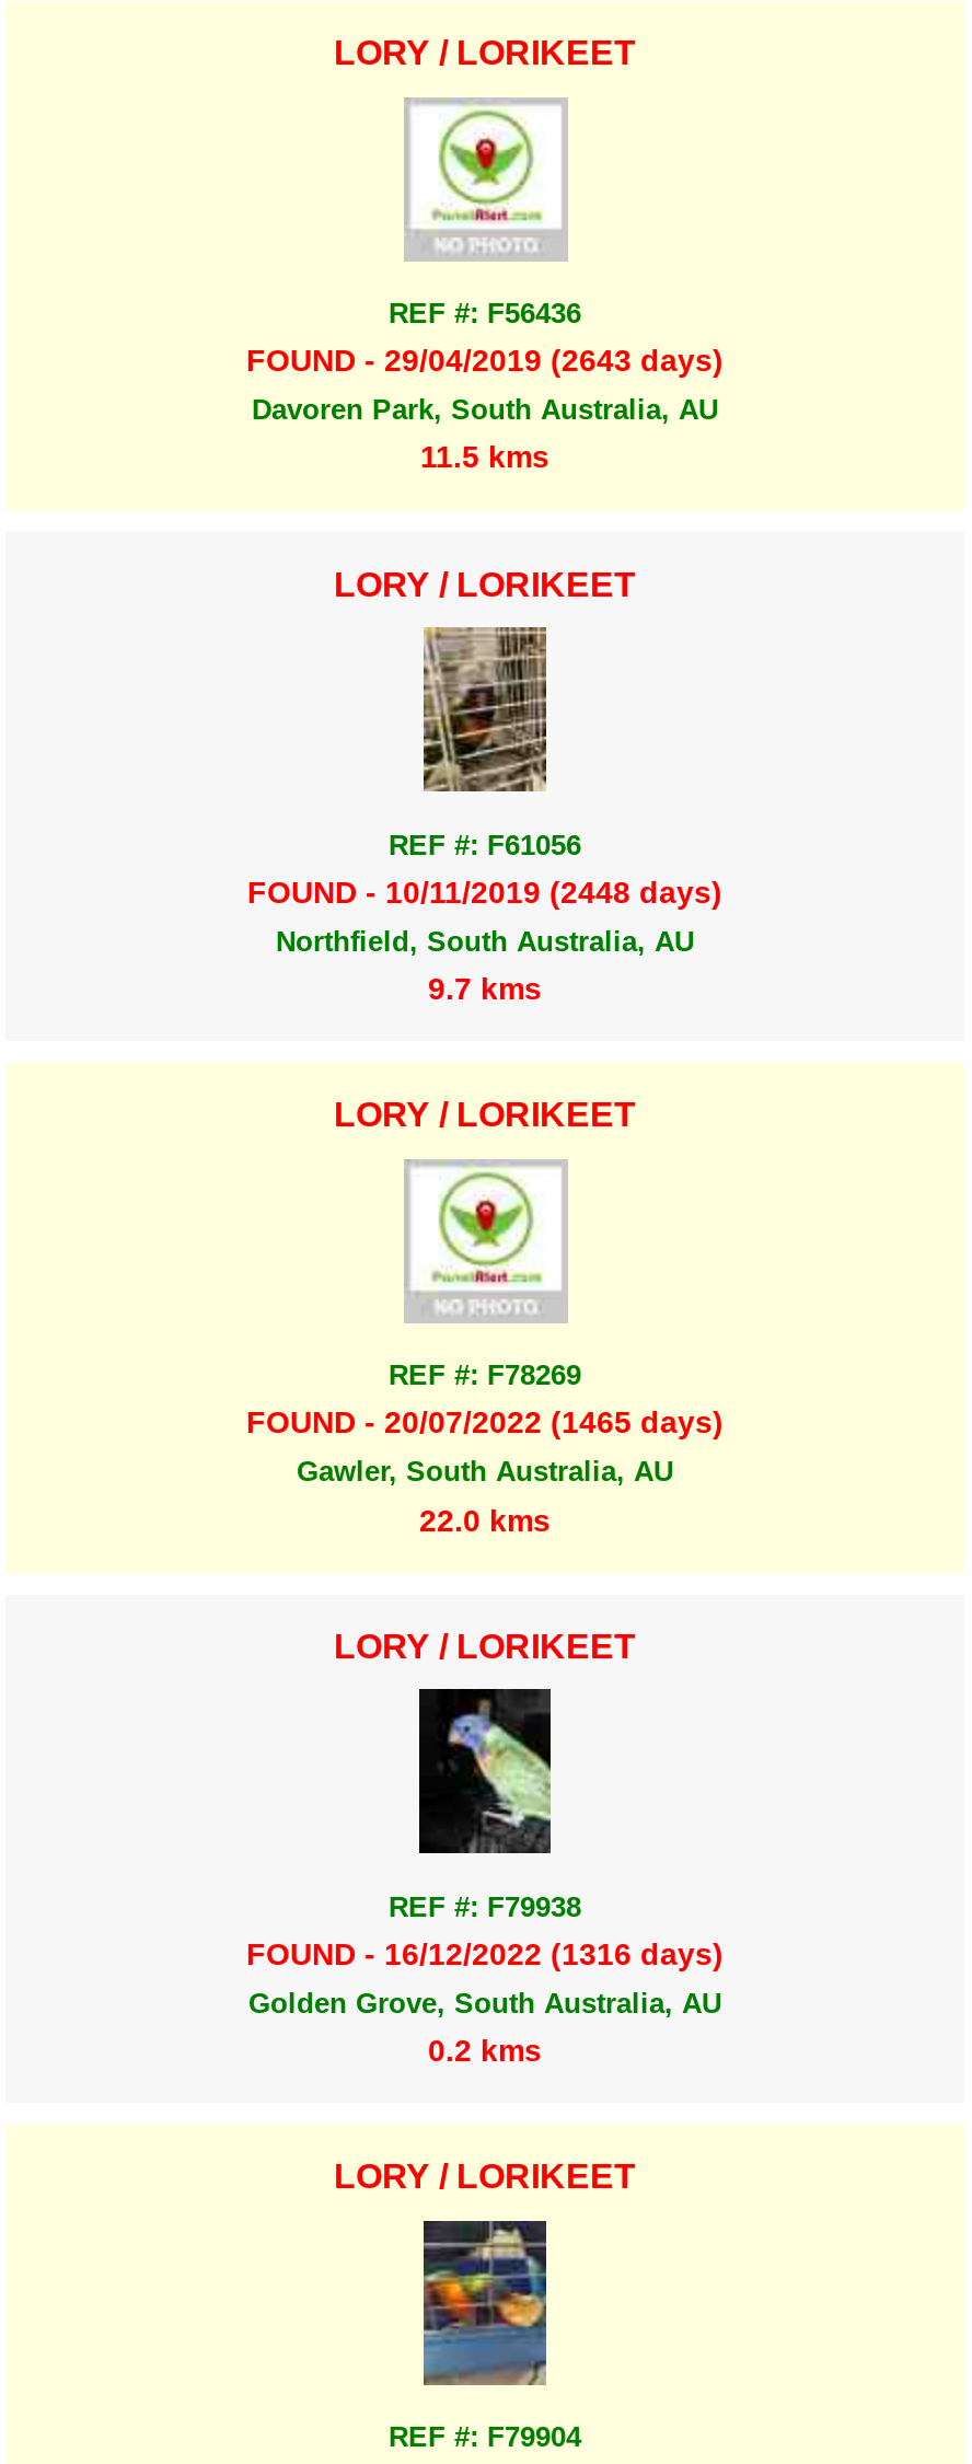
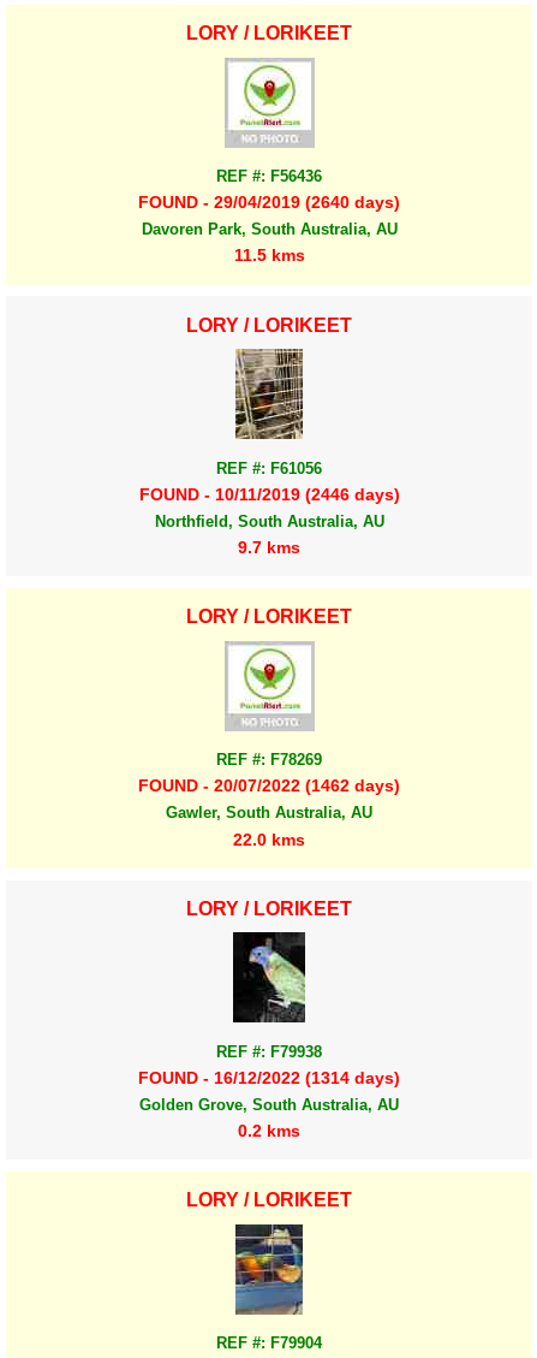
- FOUND - 29/04/2019 (2643 days)
+ FOUND - 29/04/2019 (2640 days)

- FOUND - 10/11/2019 (2448 days)
+ FOUND - 10/11/2019 (2446 days)

- FOUND - 20/07/2022 (1465 days)
+ FOUND - 20/07/2022 (1462 days)

- FOUND - 16/12/2022 (1316 days)
+ FOUND - 16/12/2022 (1314 days)
